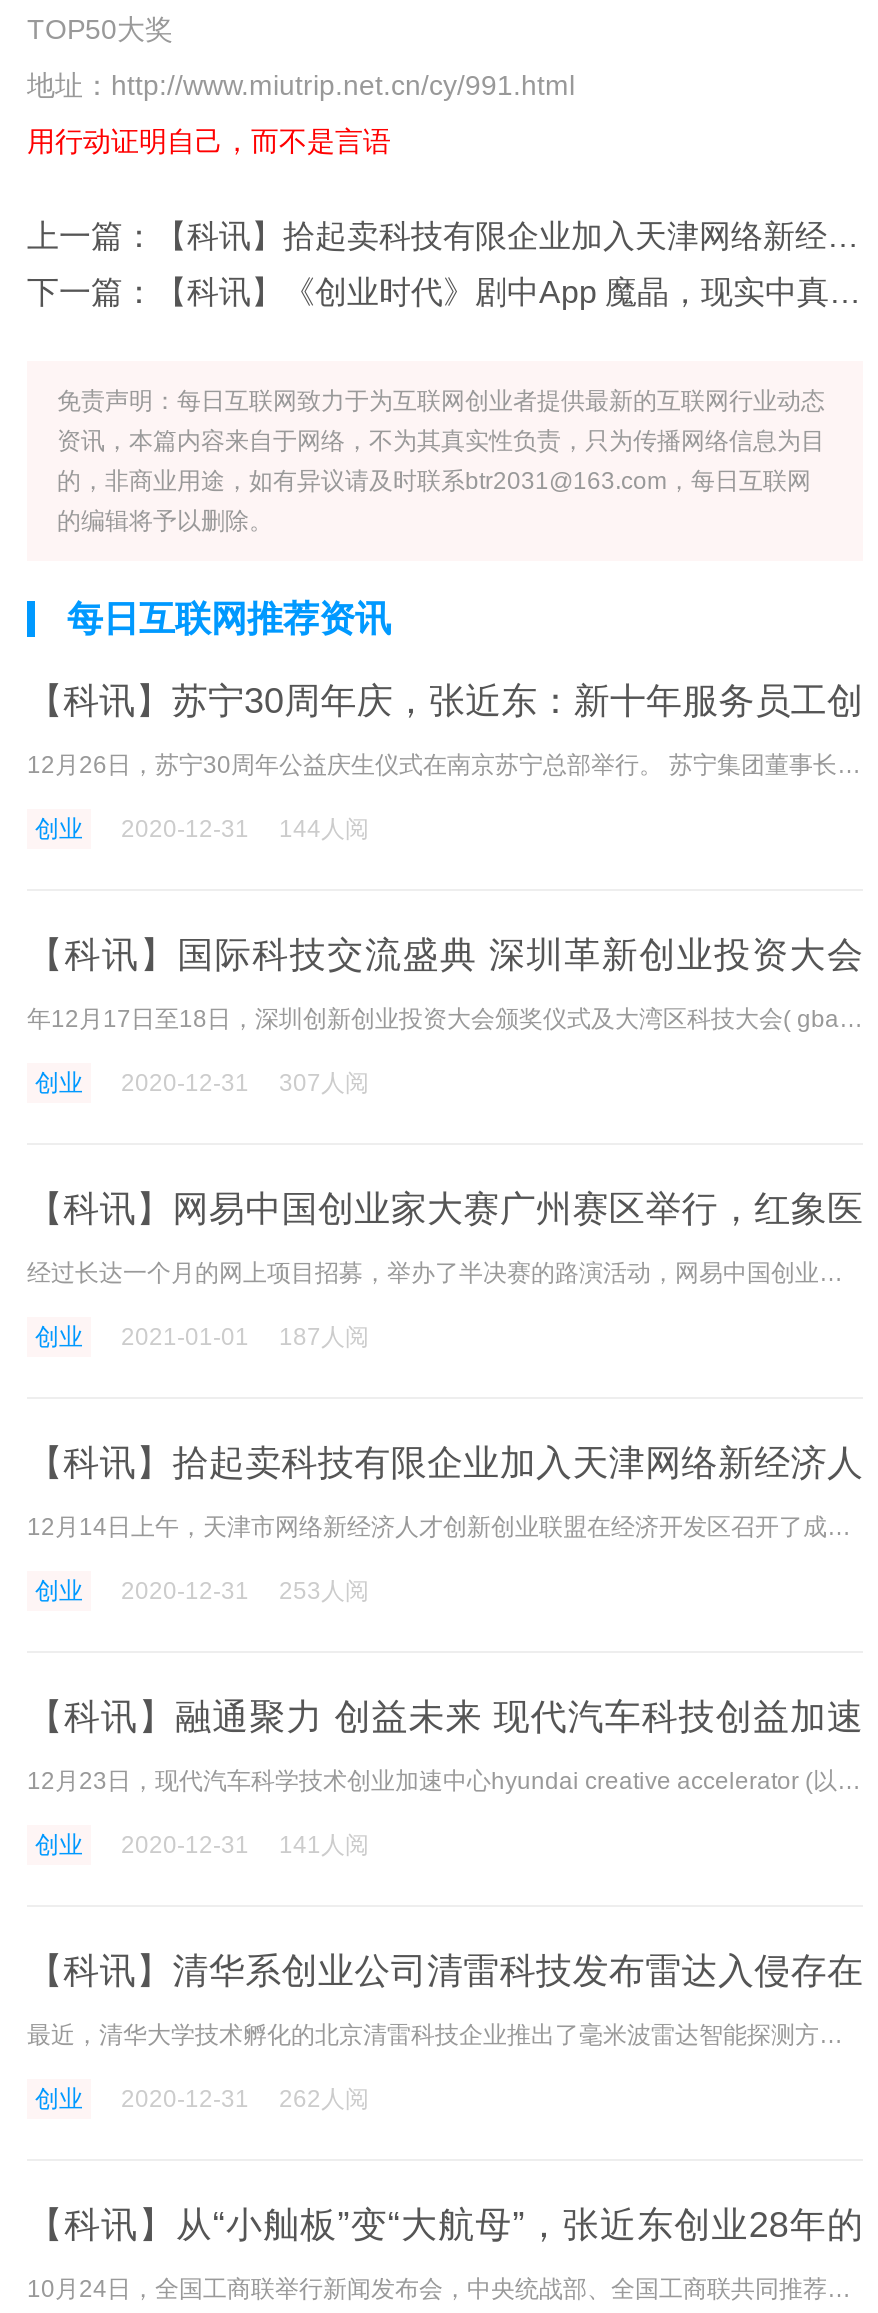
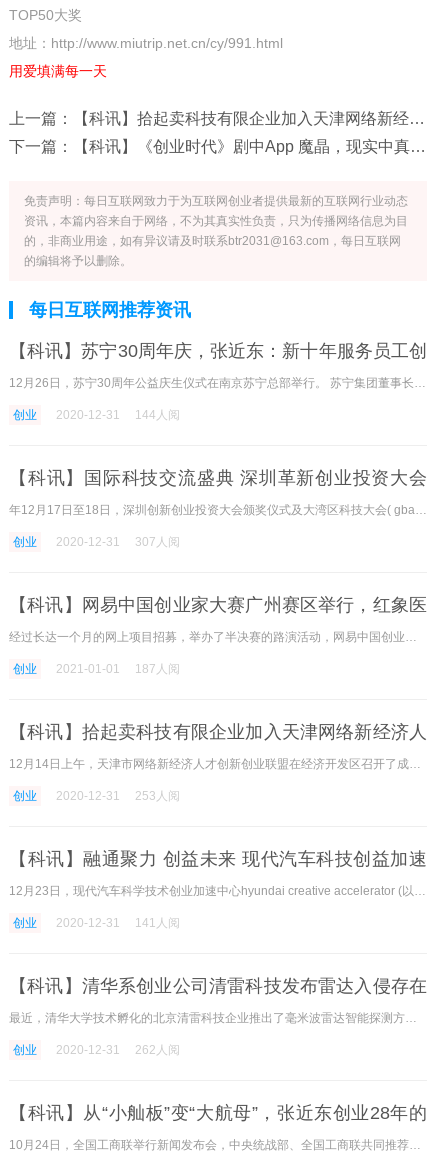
- 用行动证明自己，而不是言语
+ 用爱填满每一天
